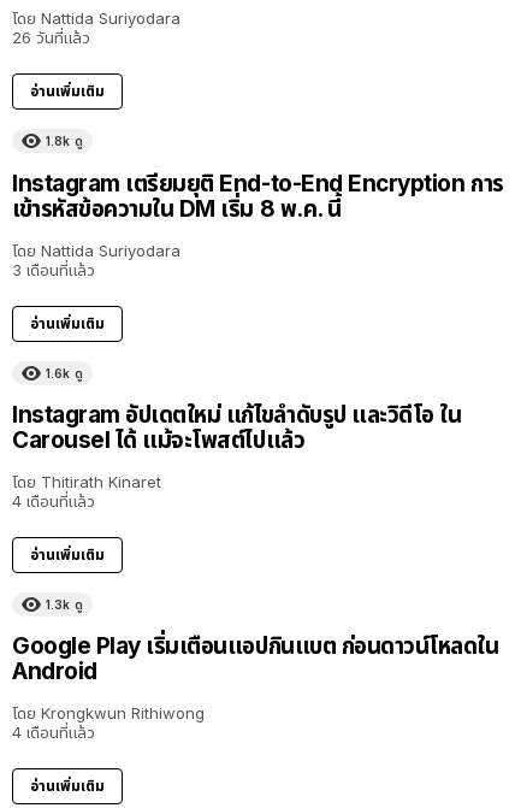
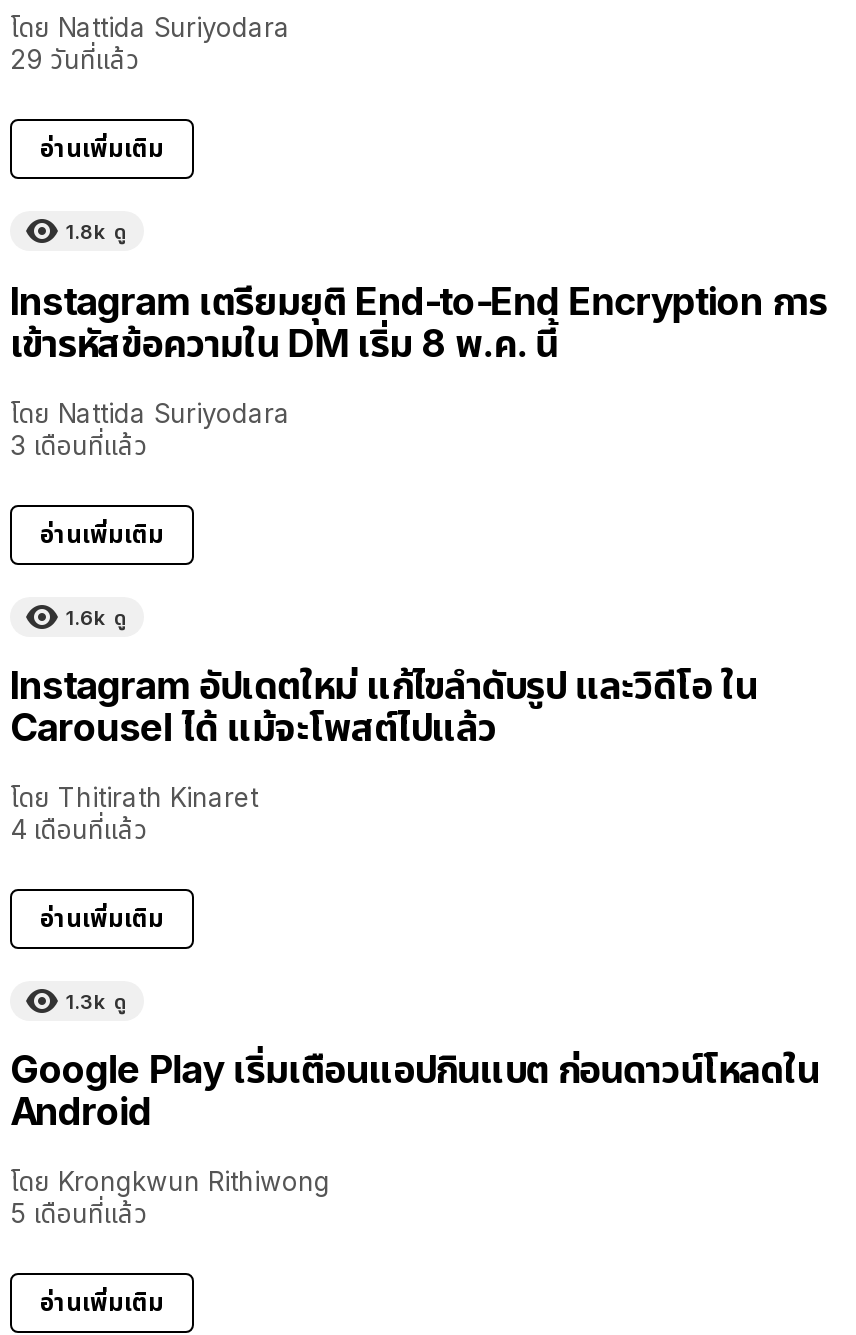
- 26 วันที่แล้ว
+ 29 วันที่แล้ว

- 4 เดือนที่แล้ว
+ 5 เดือนที่แล้ว
